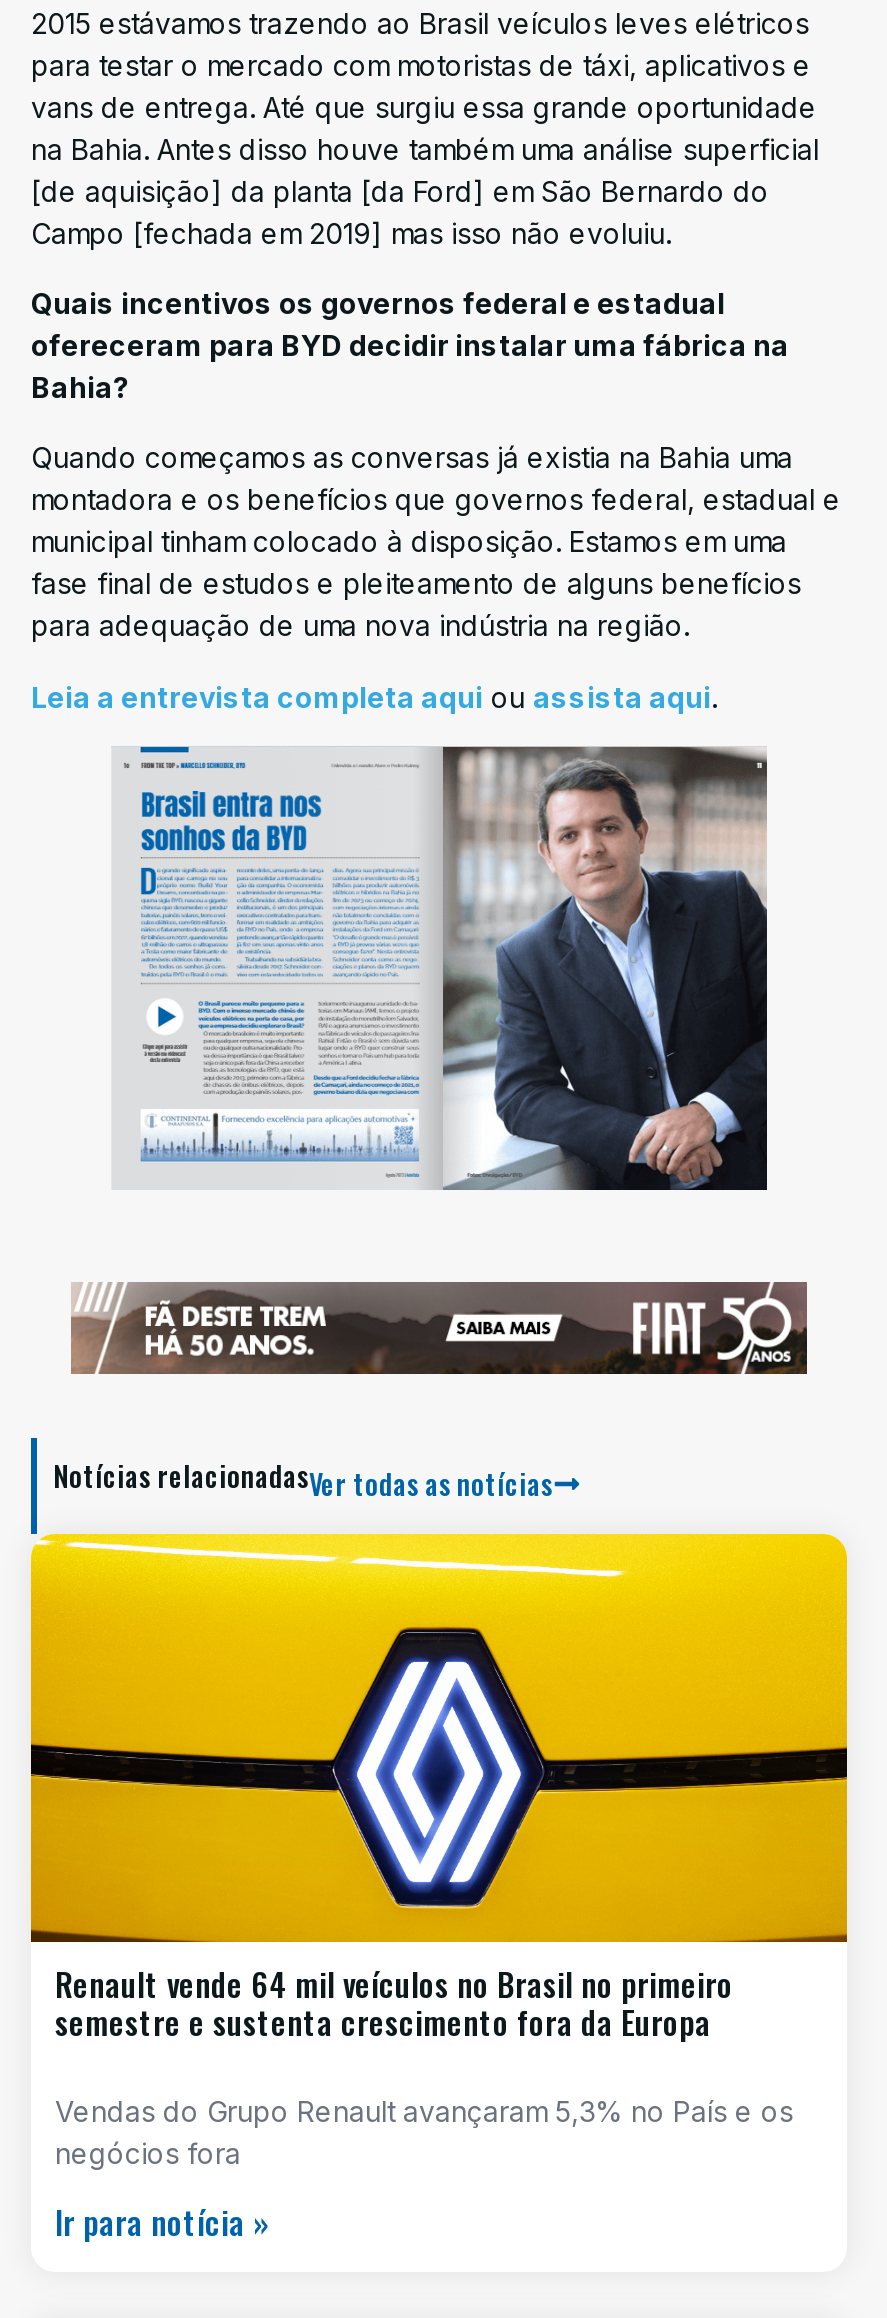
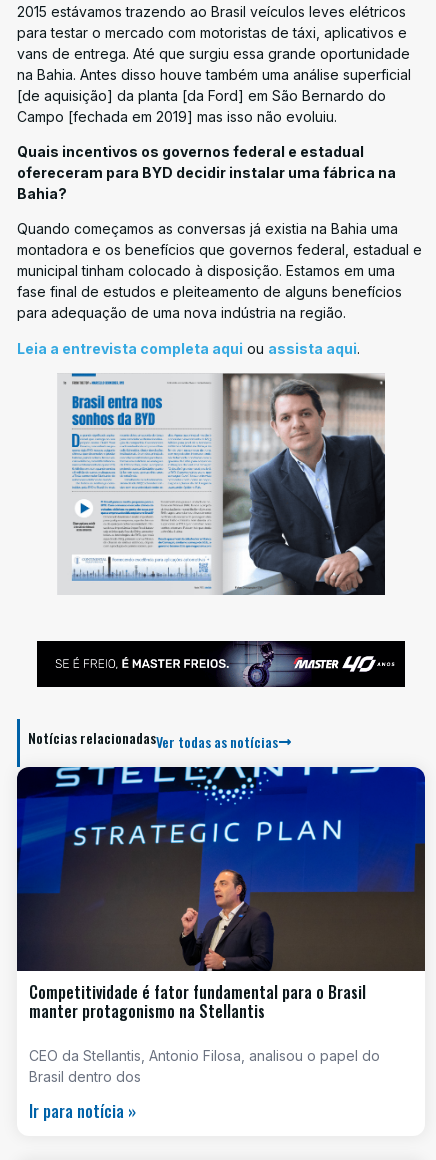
- [image]
+ [image]

- [image]
- Renault vende 64 mil veículos no Brasil no primeiro
- semestre e sustenta crescimento fora da Europa
+ [image]
+ Competitividade é fator fundamental para o Brasil
+ manter protagonismo na Stellantis

- Vendas do Grupo Renault avançaram 5,3% no País e os
- negócios fora
+ CEO da Stellantis, Antonio Filosa, analisou o papel do
+ Brasil dentro dos
